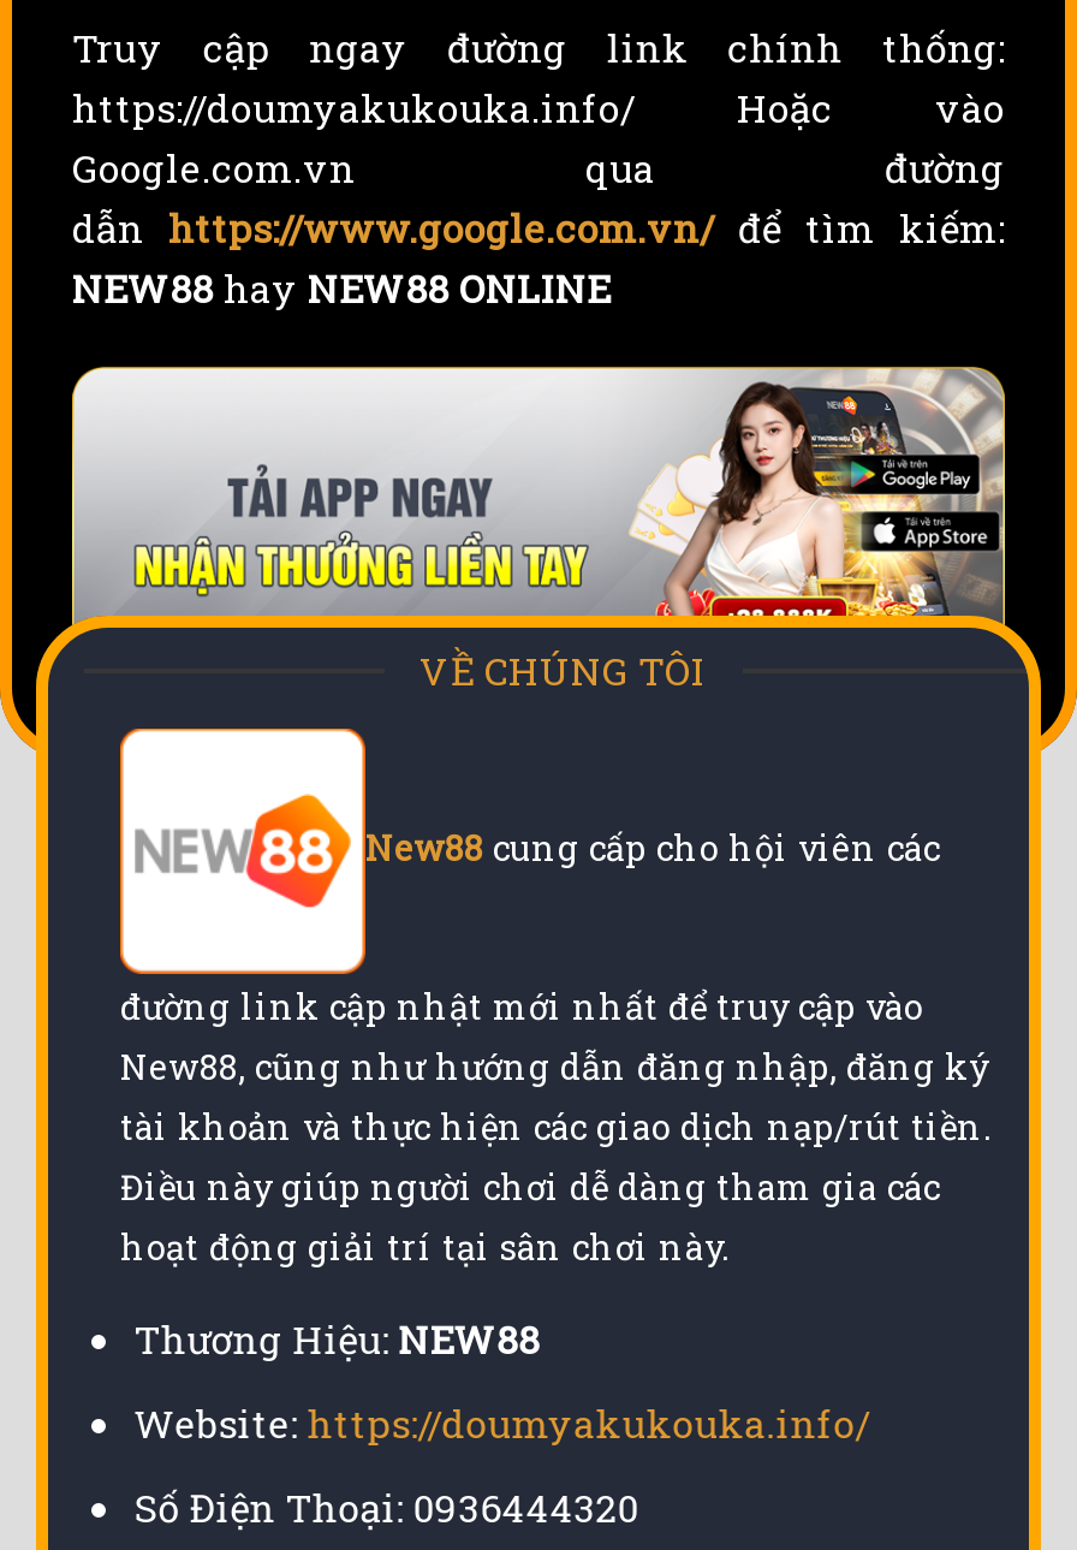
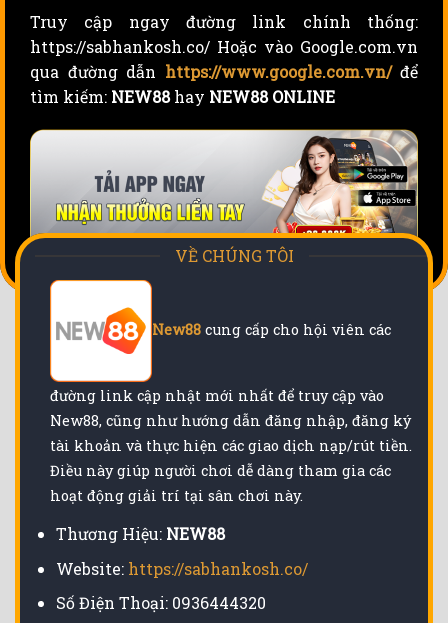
- https://doumyakukouka.info/ Hoặc vào
- Google.com.vn qua đường
- dẫn https://www.google.com.vn/ để tìm kiếm:
- NEW88 hay NEW88 ONLINE
+ https://sabhankosh.co/ Hoặc vào Google.com.vn
+ qua đường dẫn https://www.google.com.vn/ để
+ tìm kiếm: NEW88 hay NEW88 ONLINE

- Website: https://doumyakukouka.info/
+ Website: https://sabhankosh.co/
